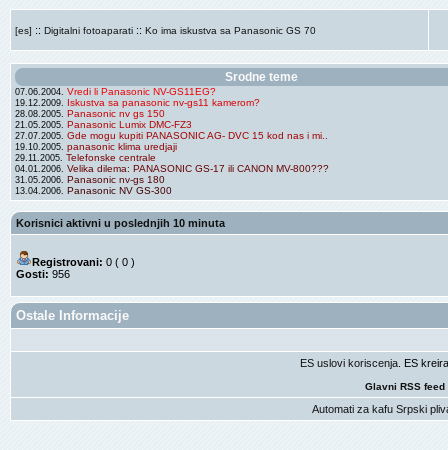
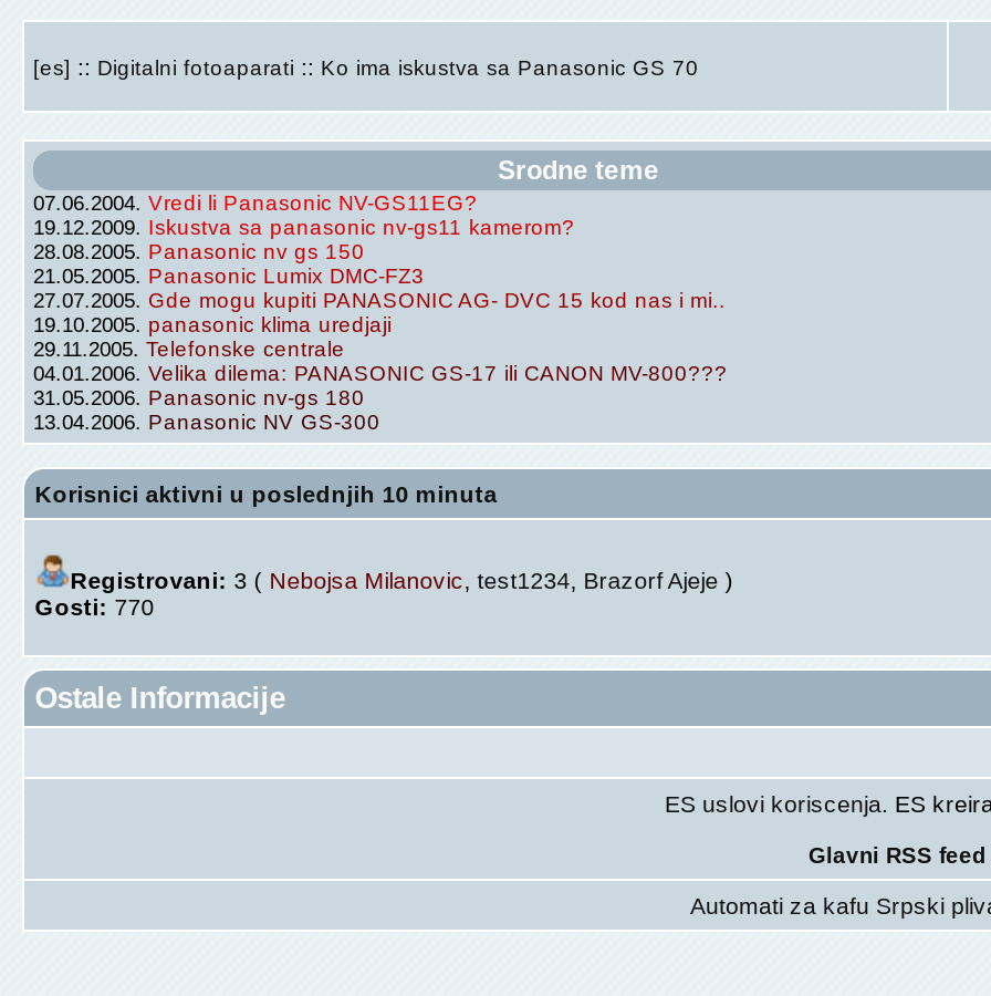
- Registrovani: 0 ( 0 )
- Gosti:956
+ Registrovani: 3 (Nebojsa Milanovic, test1234, Brazorf Ajeje)
+ Gosti:770
